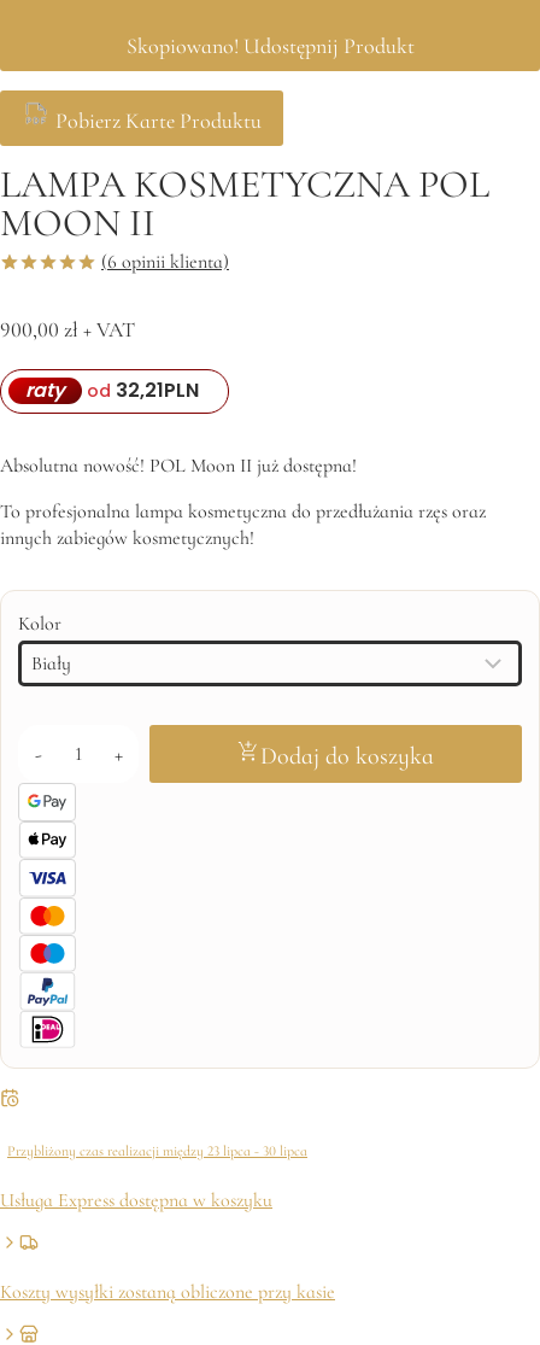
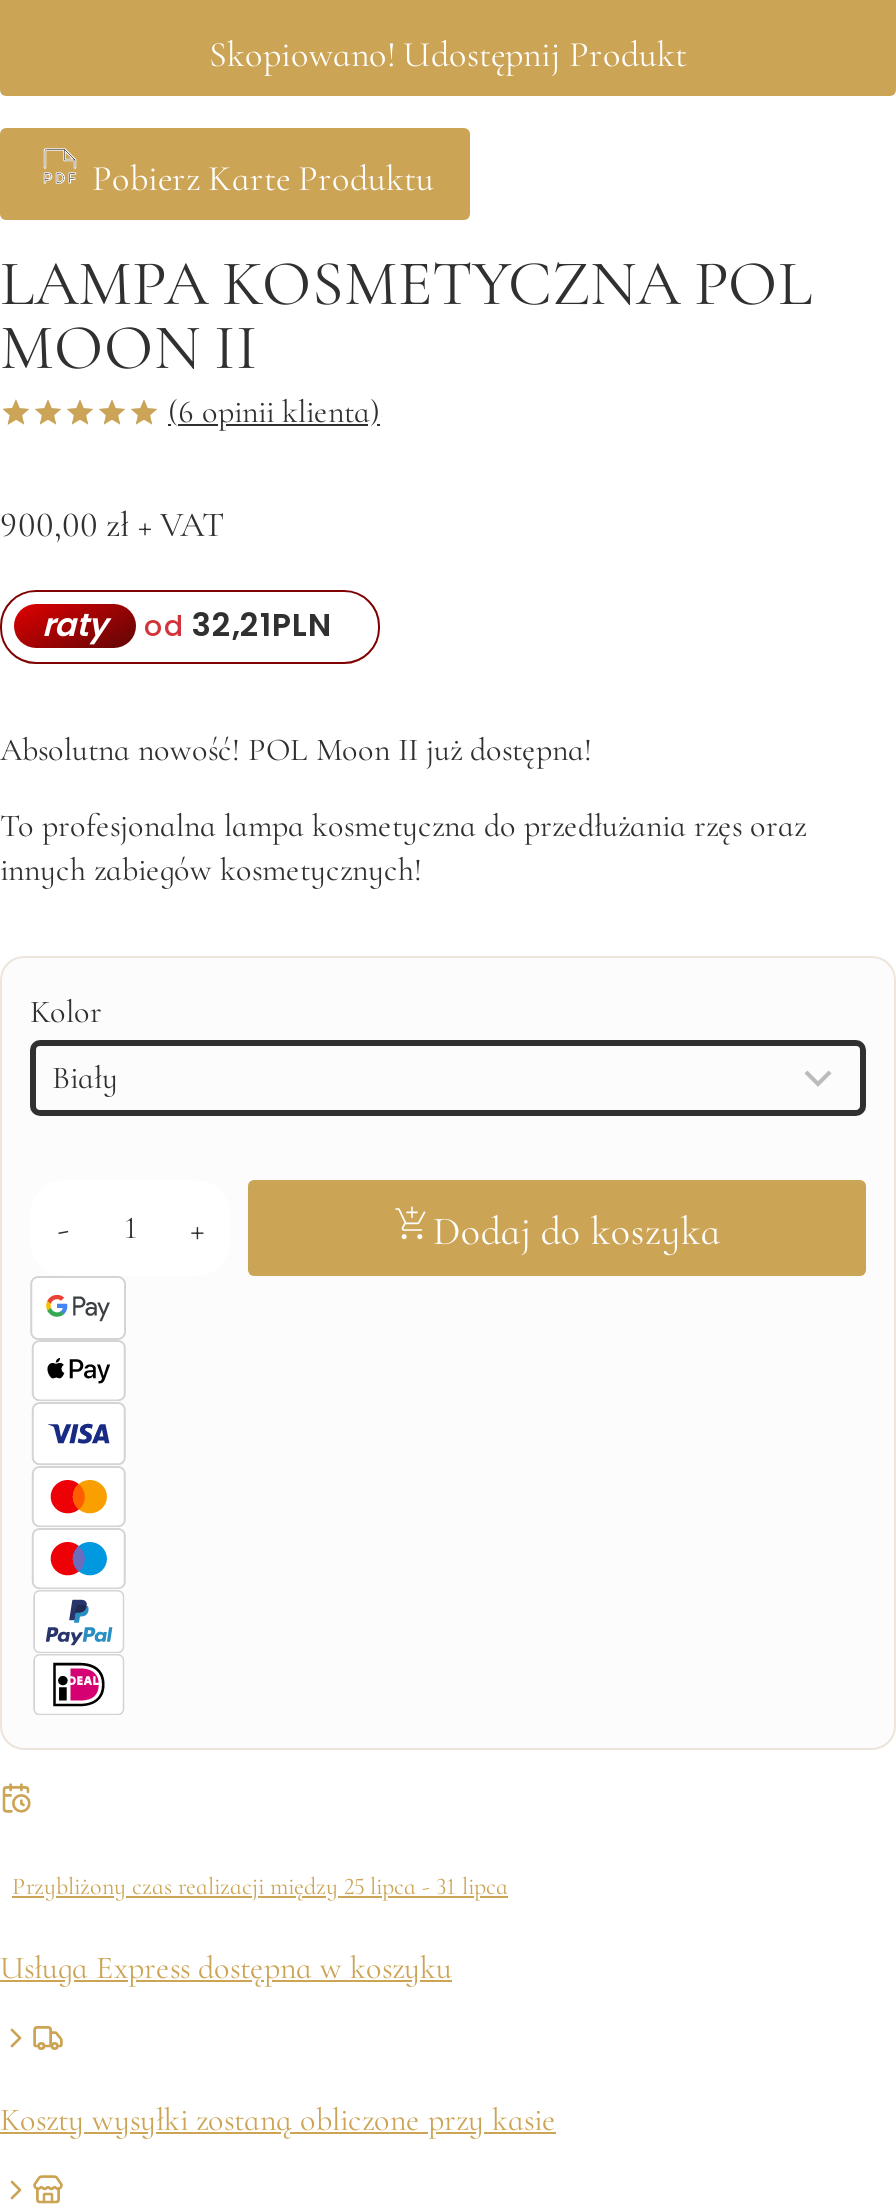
- Przybliżony czas realizacji między 23 lipca - 30 lipca
+ Przybliżony czas realizacji między 25 lipca - 31 lipca
